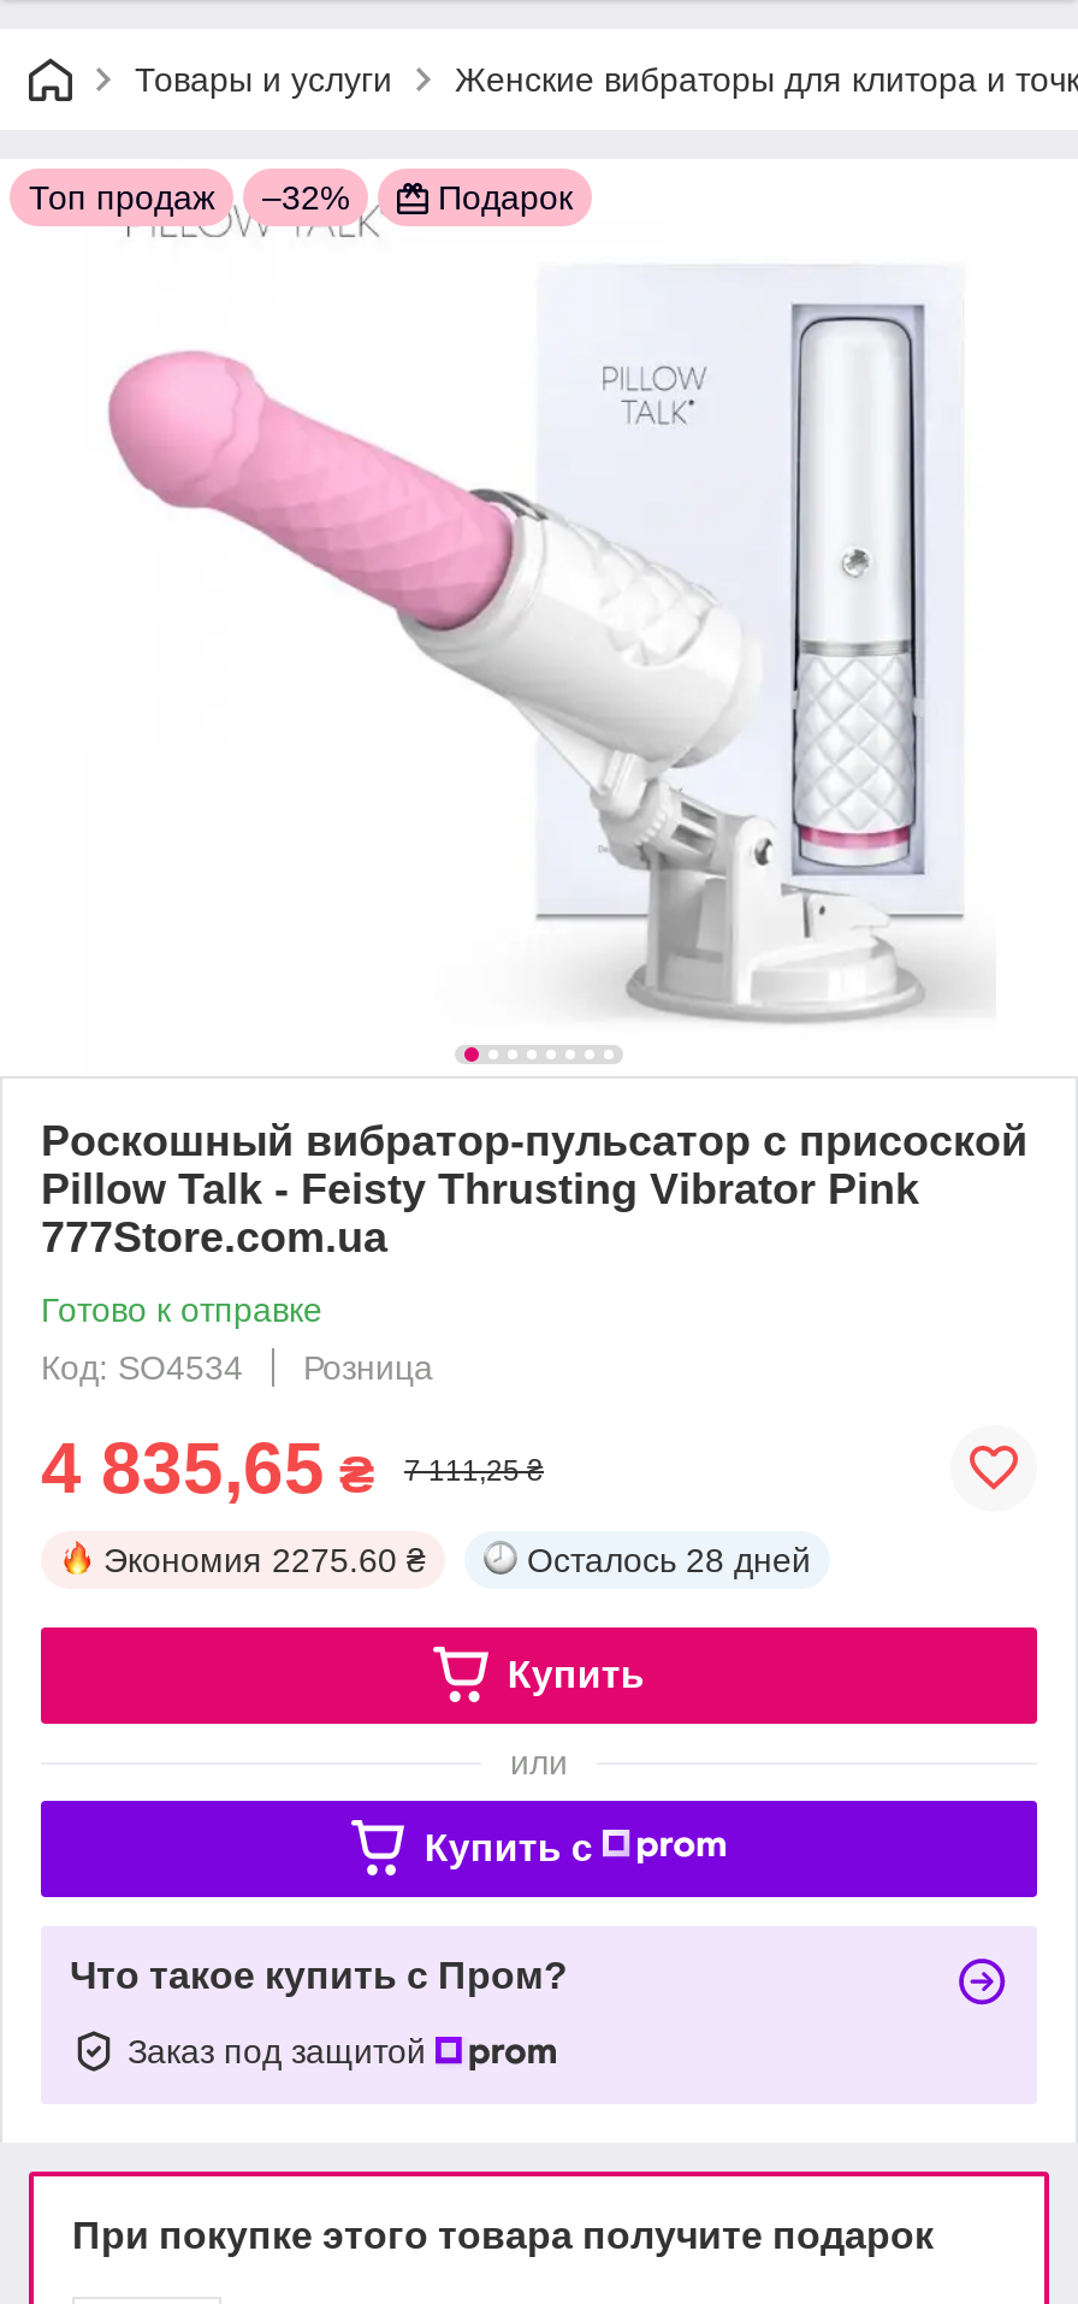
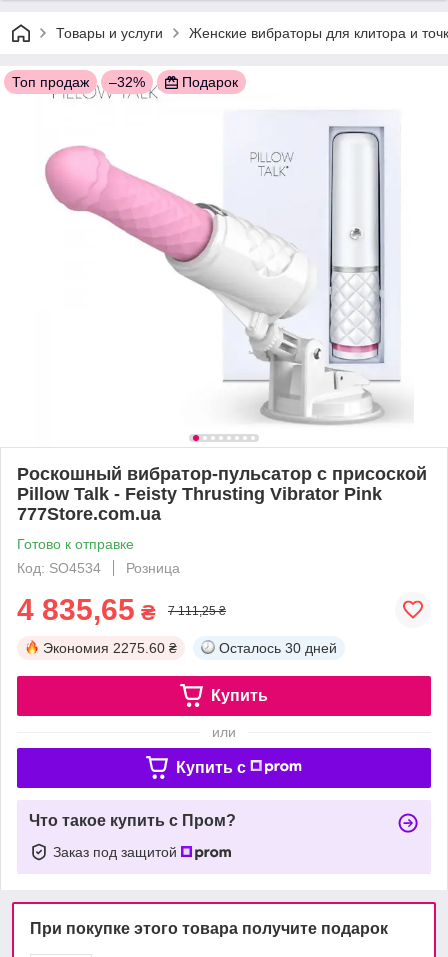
- Осталось 28 дней
+ Осталось 30 дней
